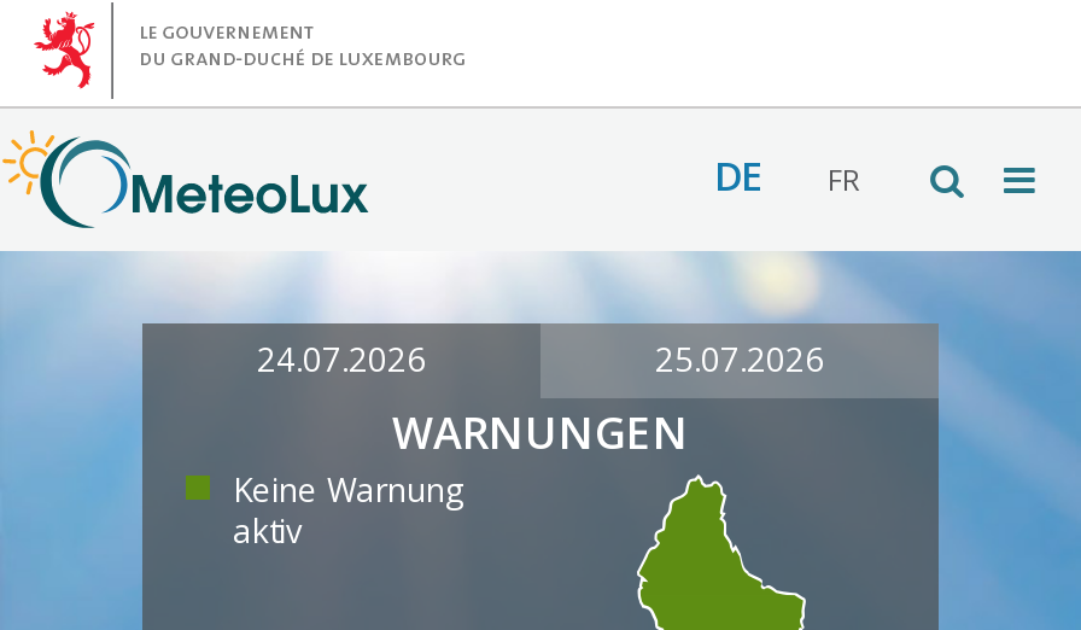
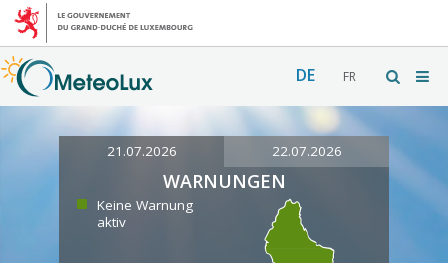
- 24.07.2026
+ 21.07.2026

- 25.07.2026
+ 22.07.2026
